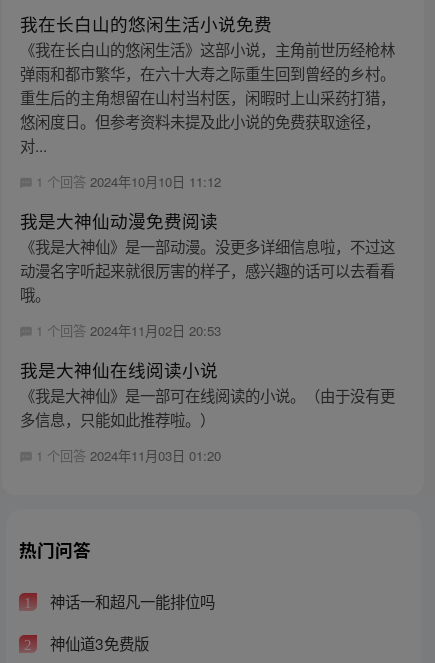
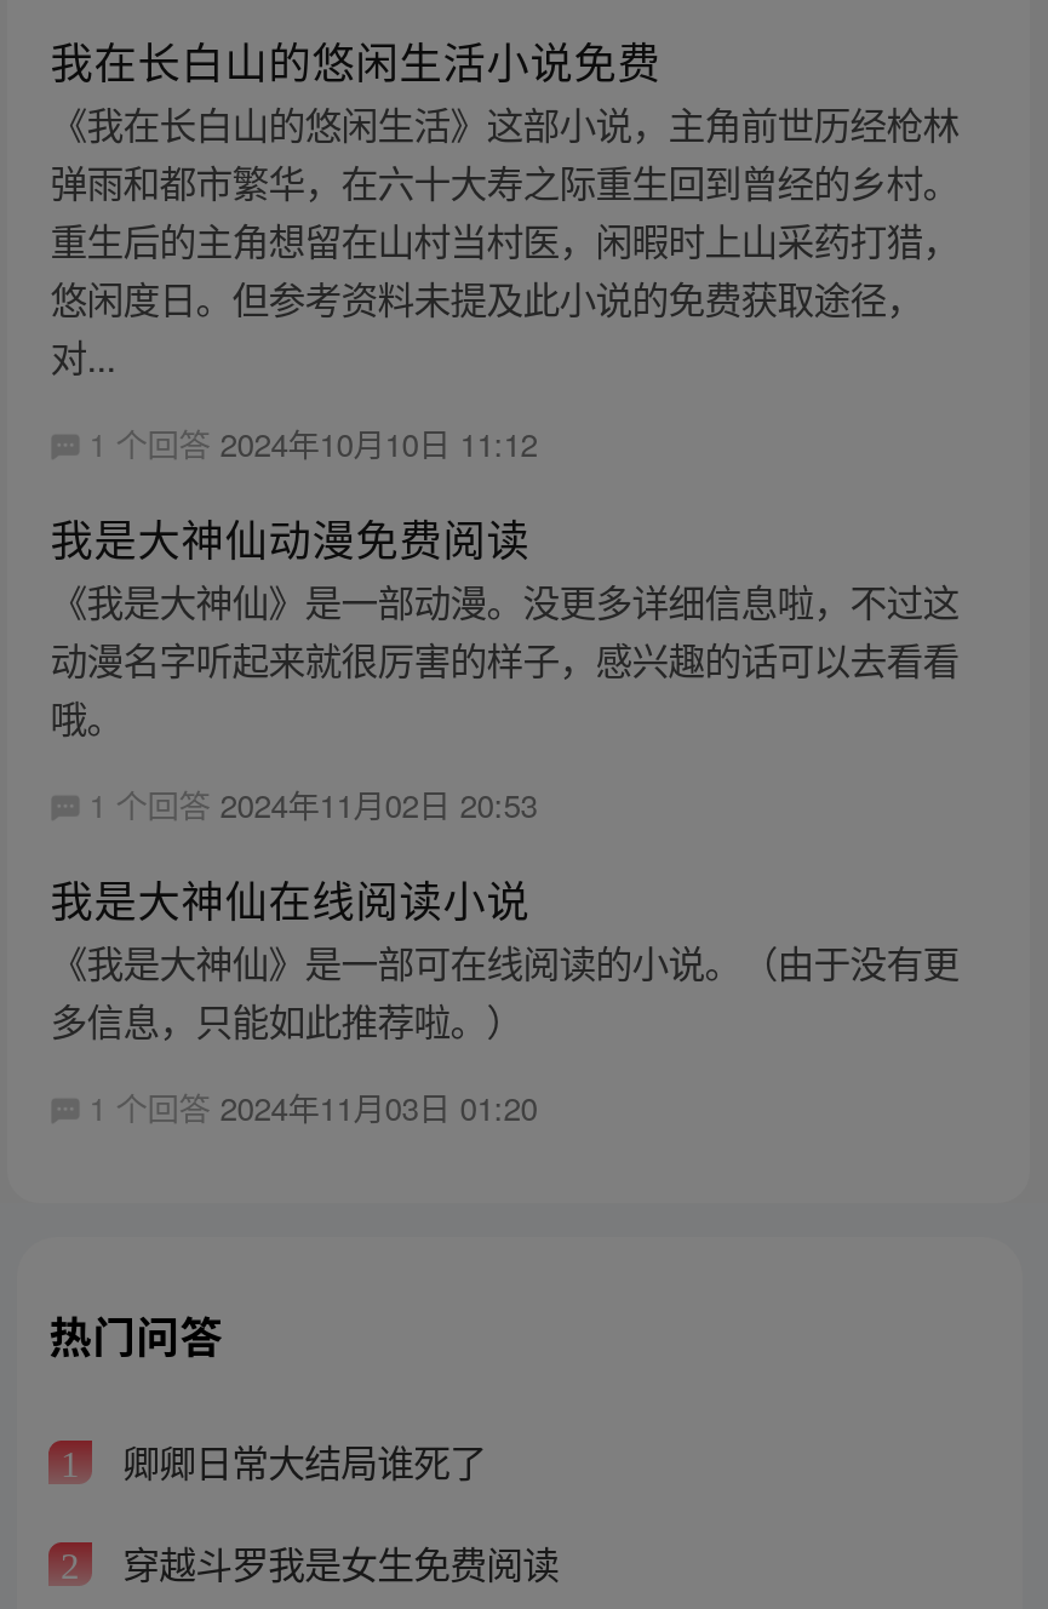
- 神话一和超凡一能排位吗
+ 卿卿日常大结局谁死了

- 神仙道3免费版
+ 穿越斗罗我是女生免费阅读
